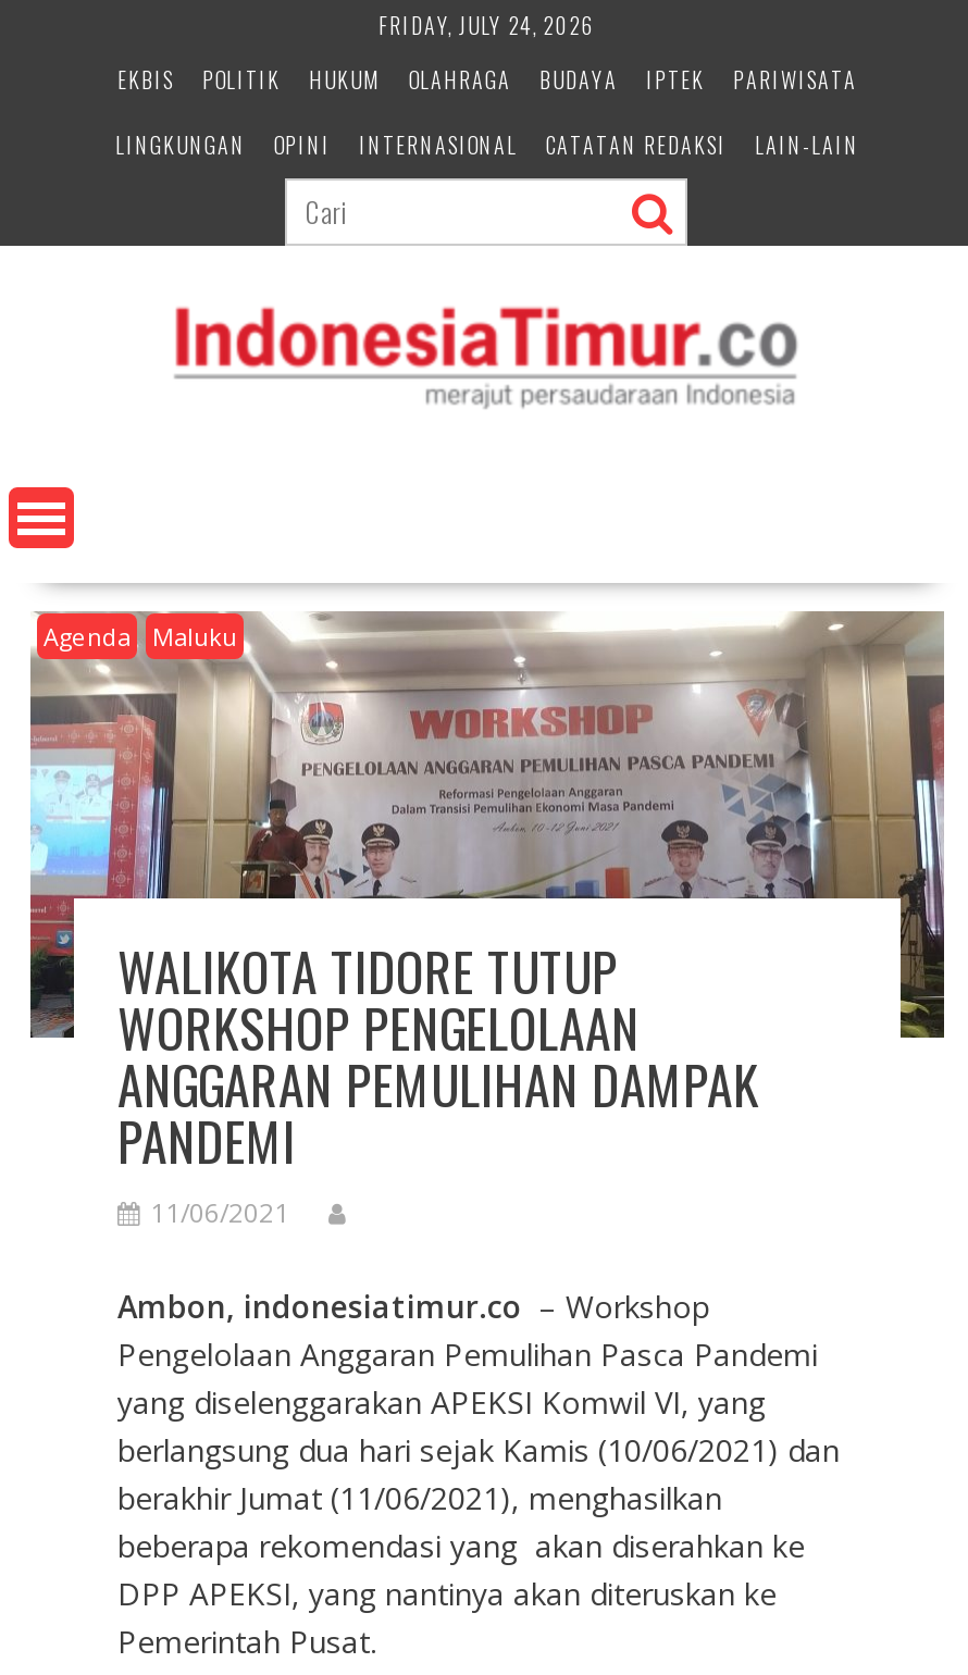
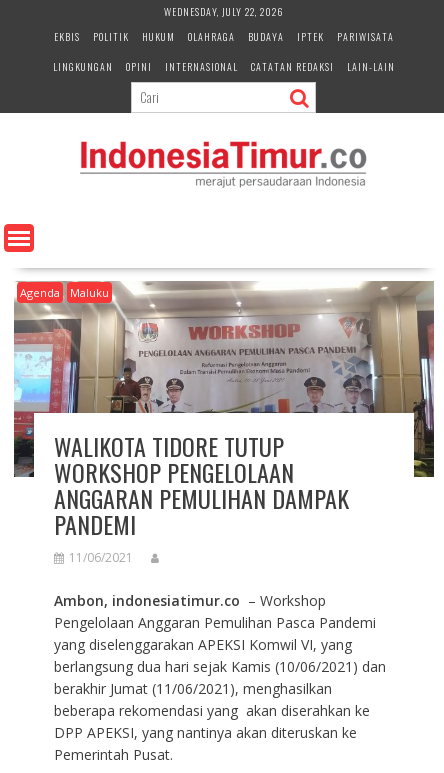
- FRIDAY, JULY 24, 2026
+ WEDNESDAY, JULY 22, 2026
